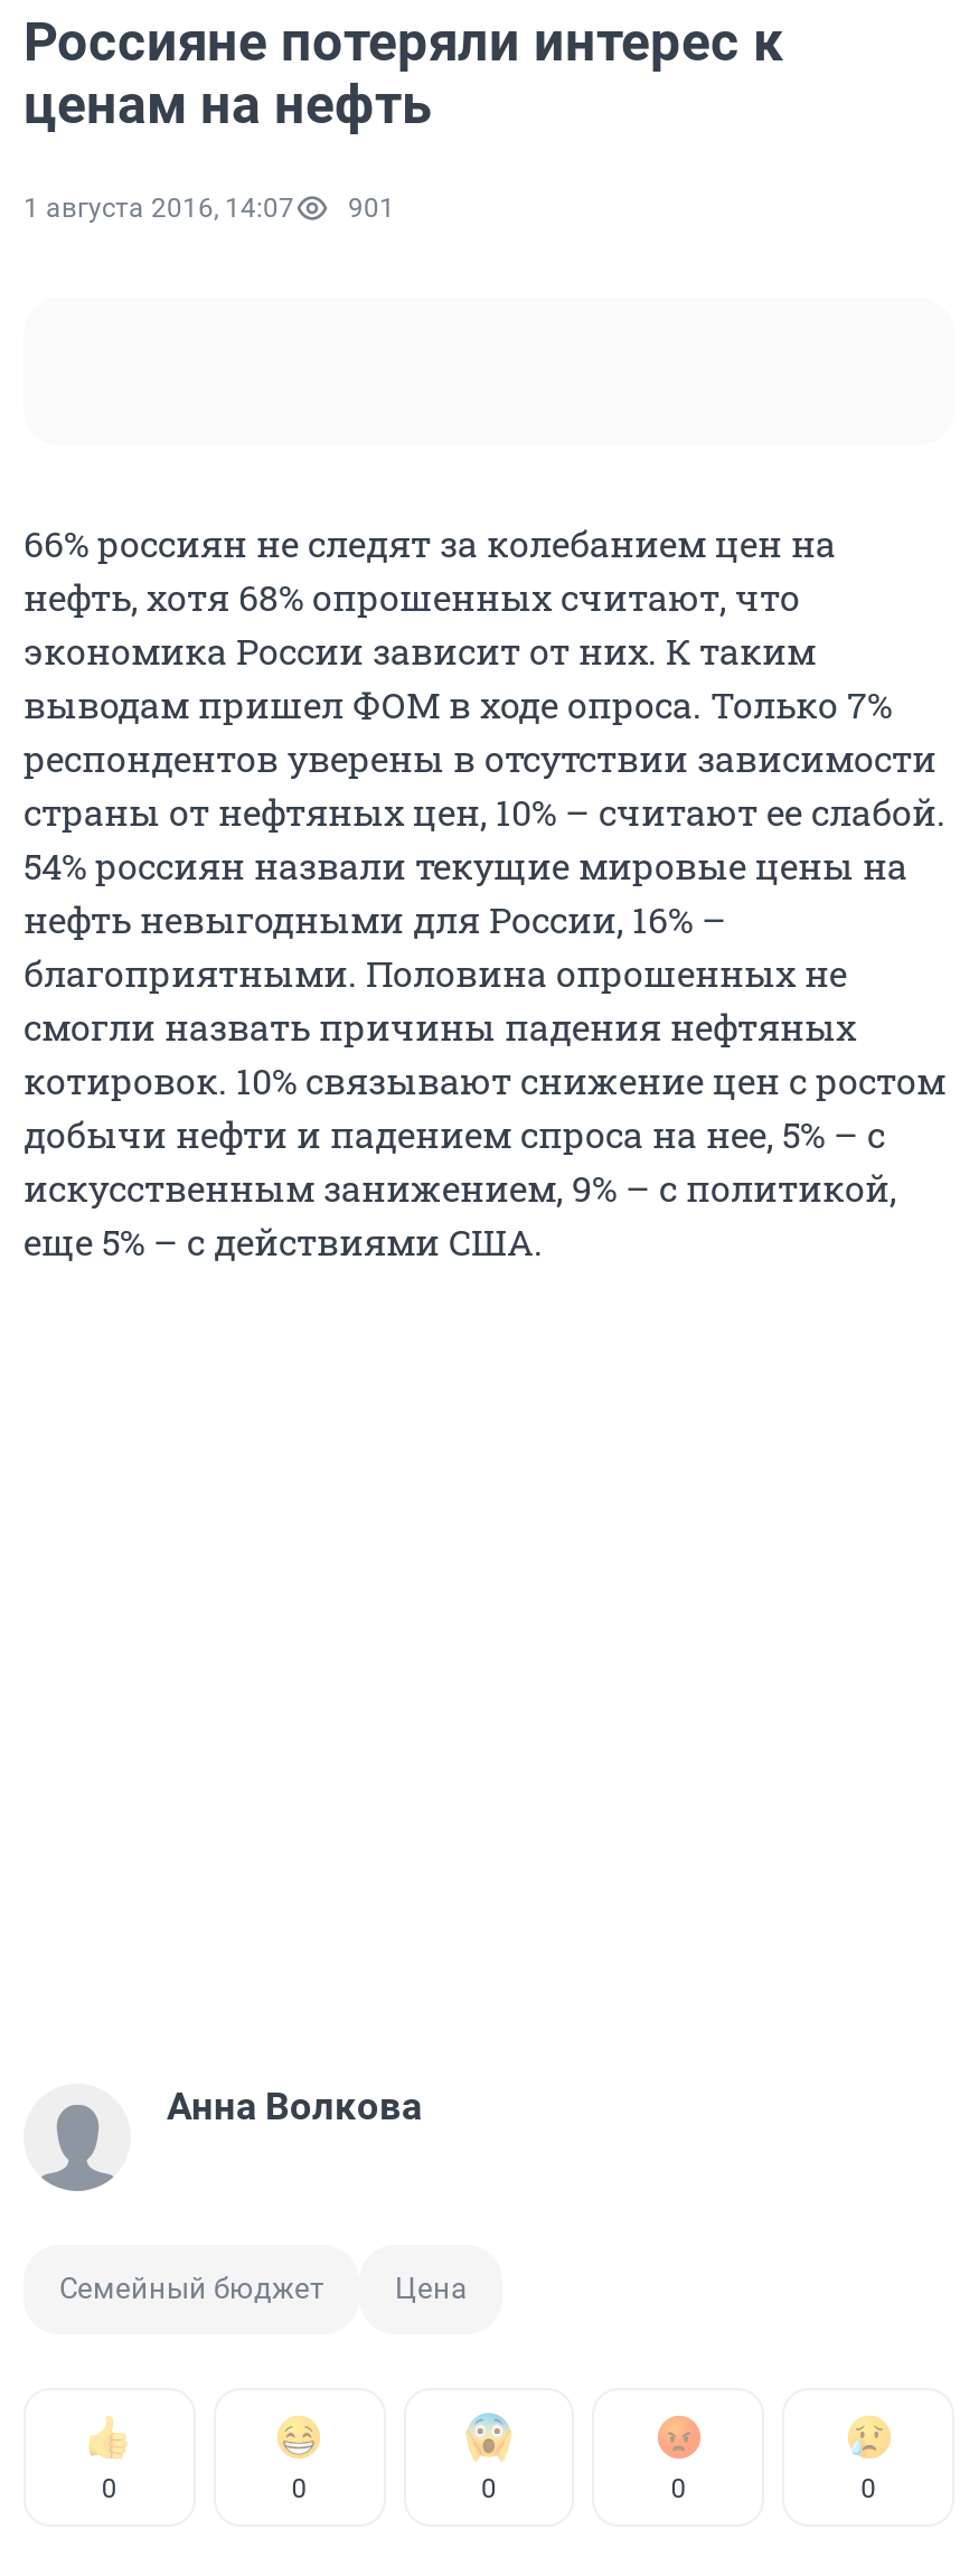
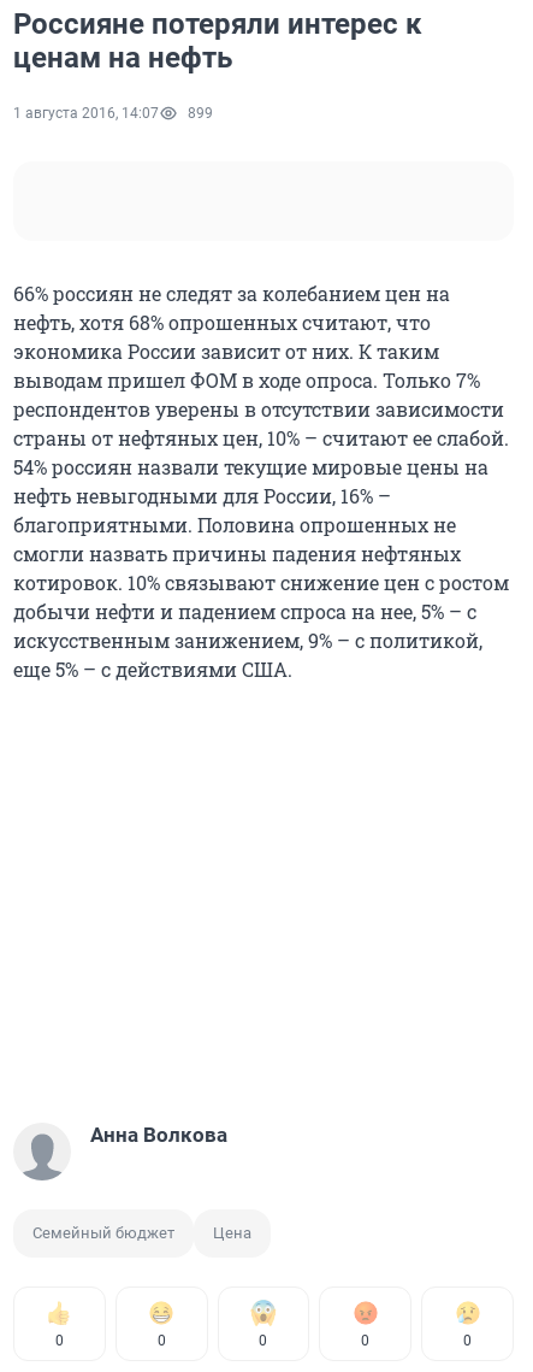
- 1 августа 2016, 14:07 901
+ 1 августа 2016, 14:07 899
